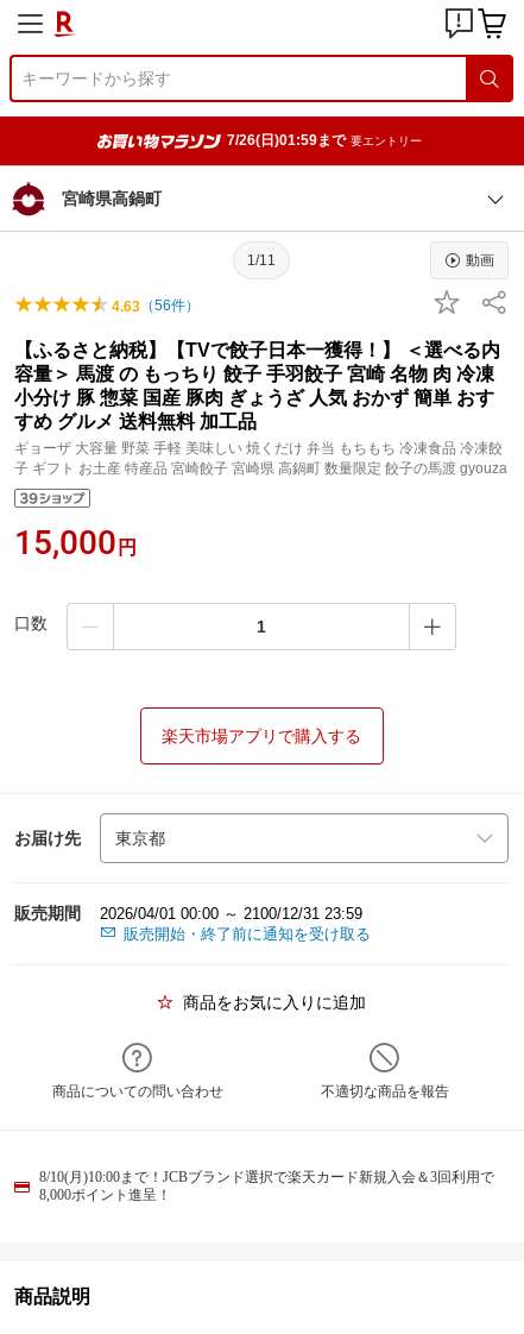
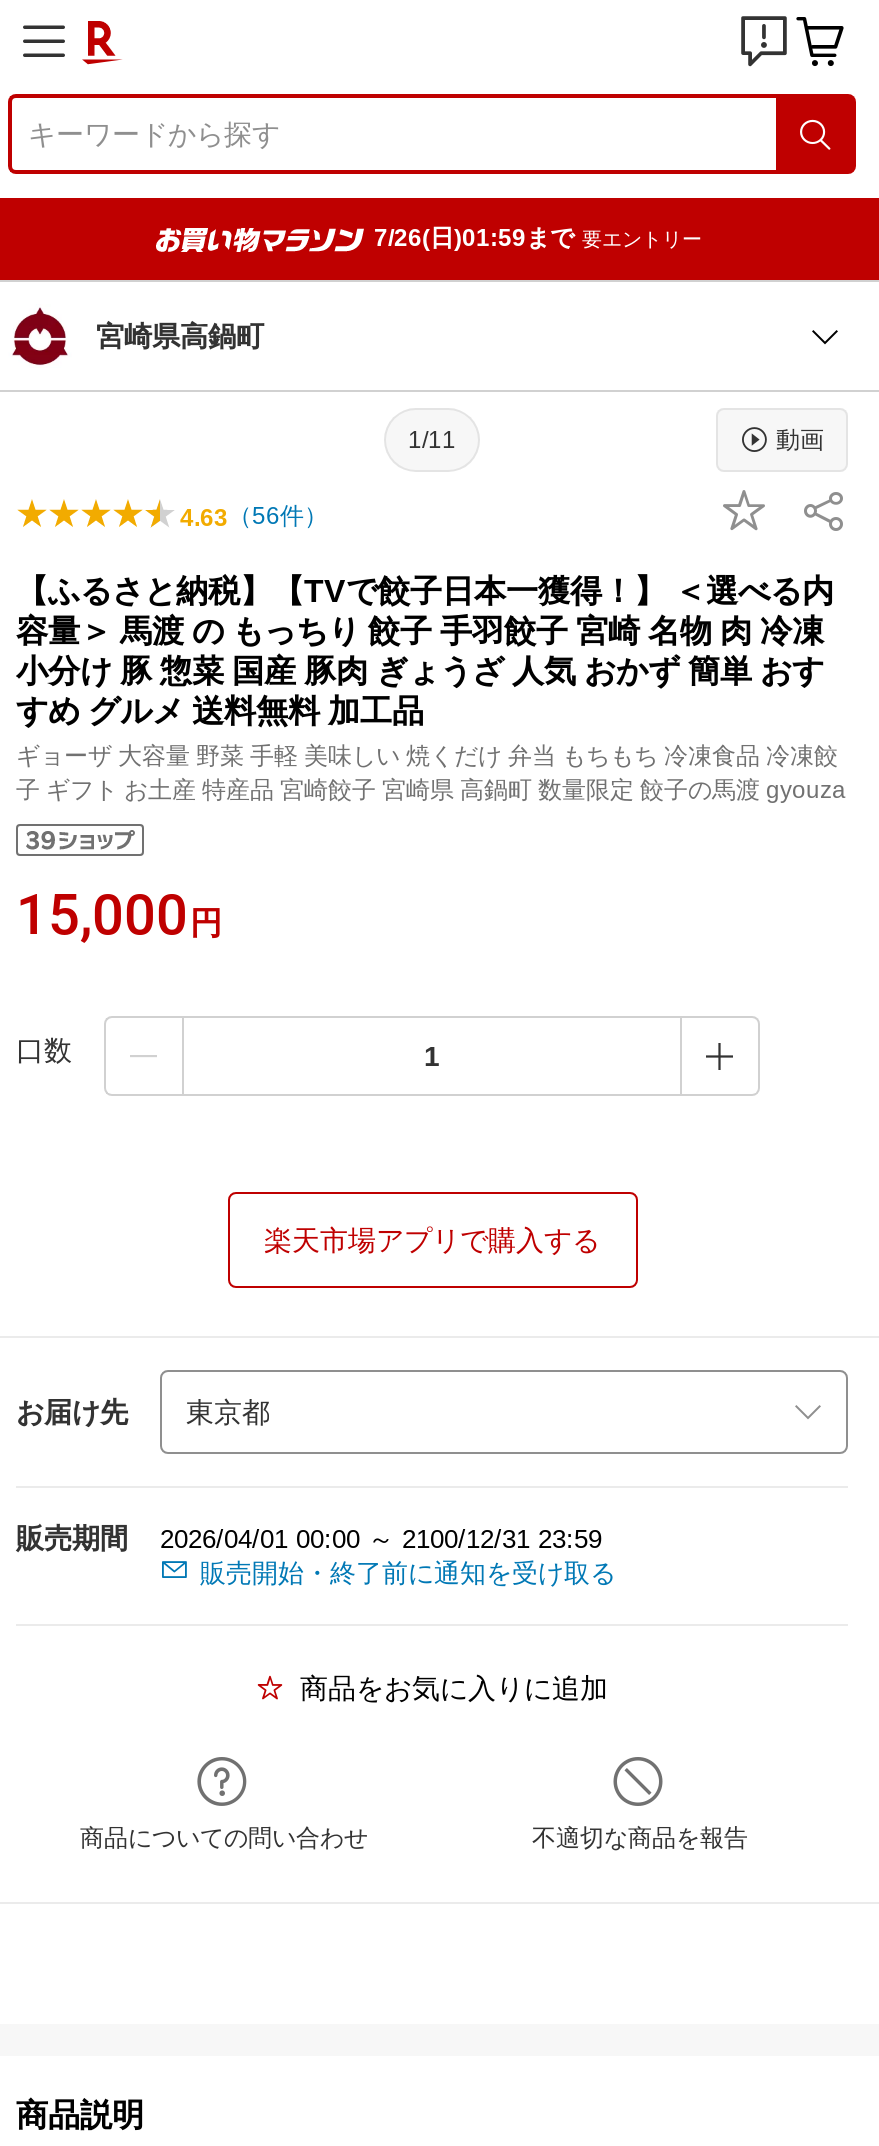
- 8/10(月)10:00まで！JCBブランド選択で楽天カード新規入会＆3回利用で
- 8,000ポイント進呈！
